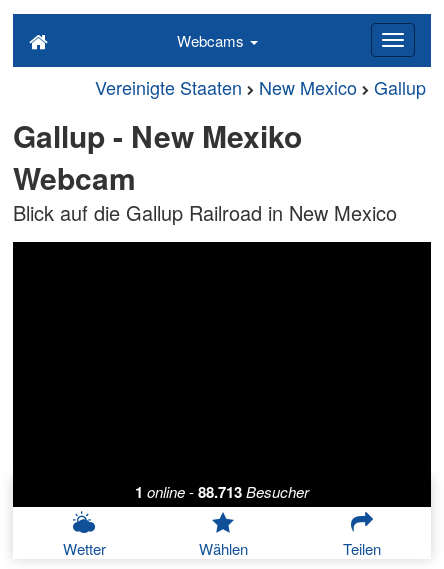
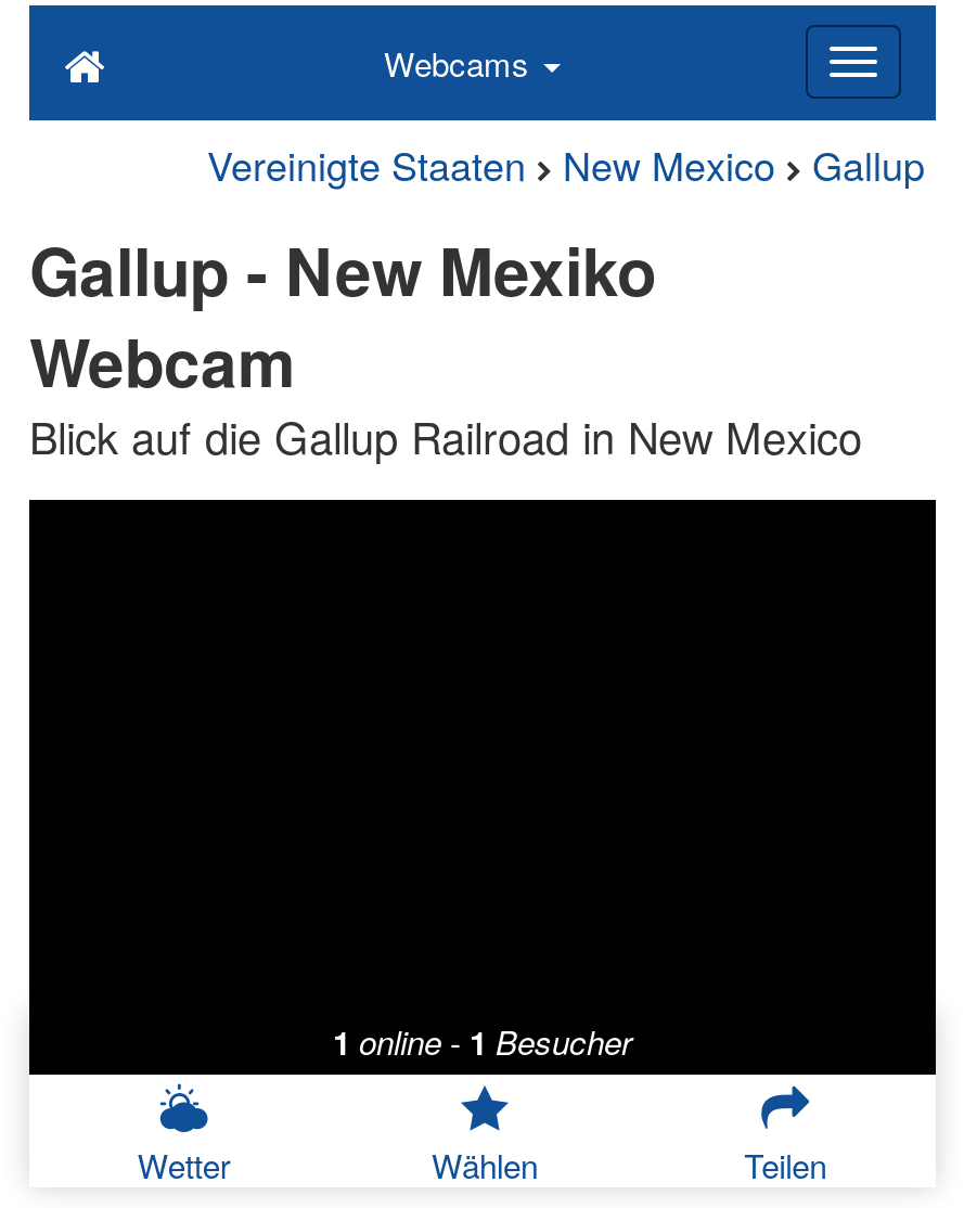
- 1 online - 88.713 Besucher
+ 1 online - 1 Besucher
